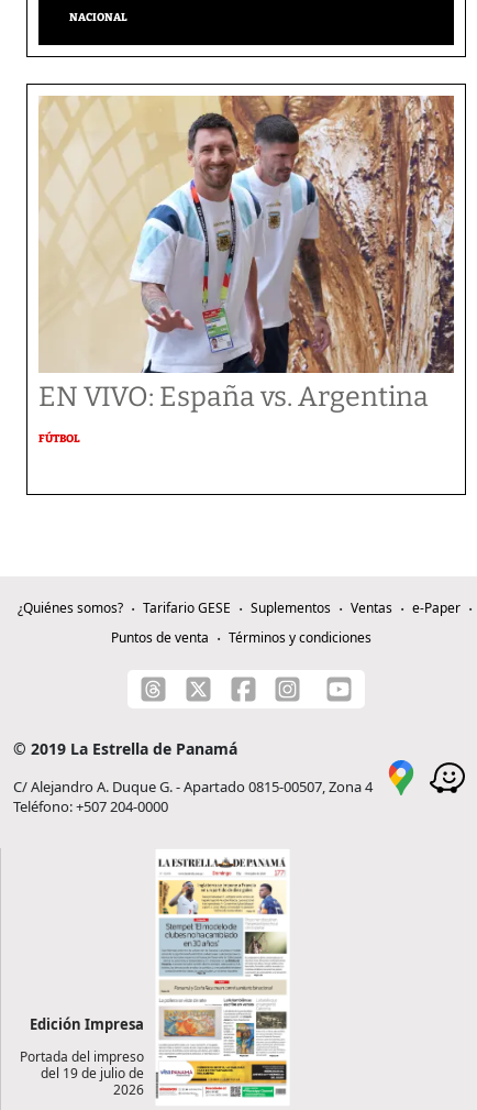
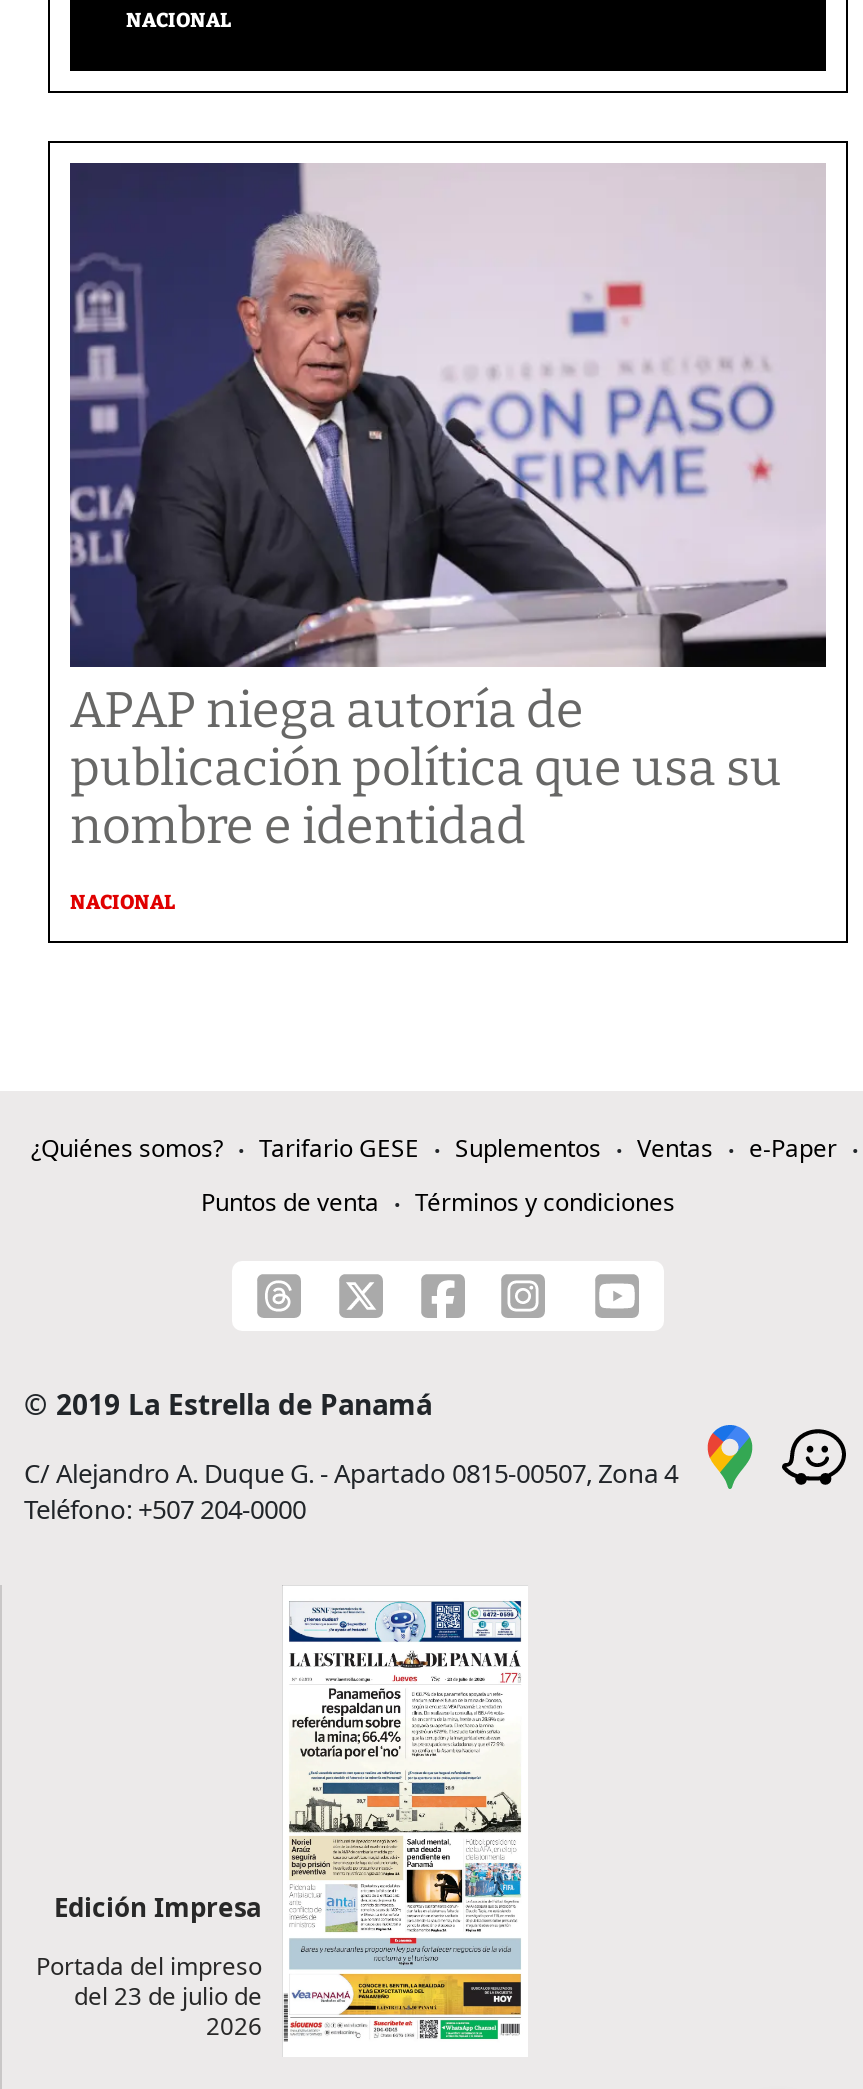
- [image]
- EN VIVO: España vs. Argentina
+ [image]
+ APAP niega autoría de
+ publicación política que usa su
+ nombre e identidad

- FÚTBOL
+ NACIONAL

- [image]
- del 19 de julio de
+ [image]
+ del 23 de julio de
